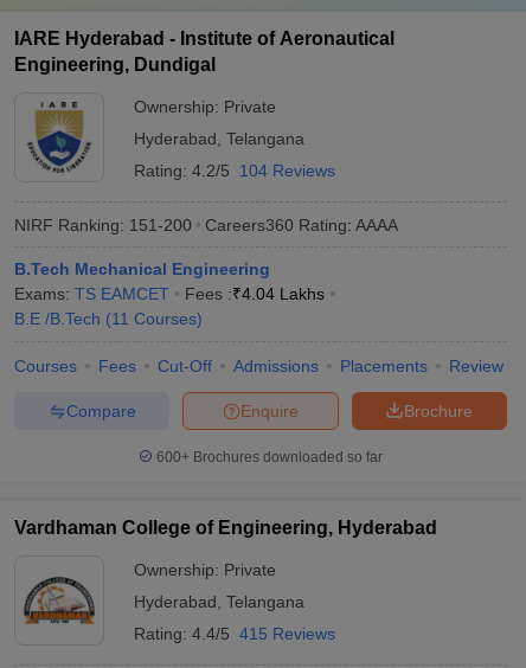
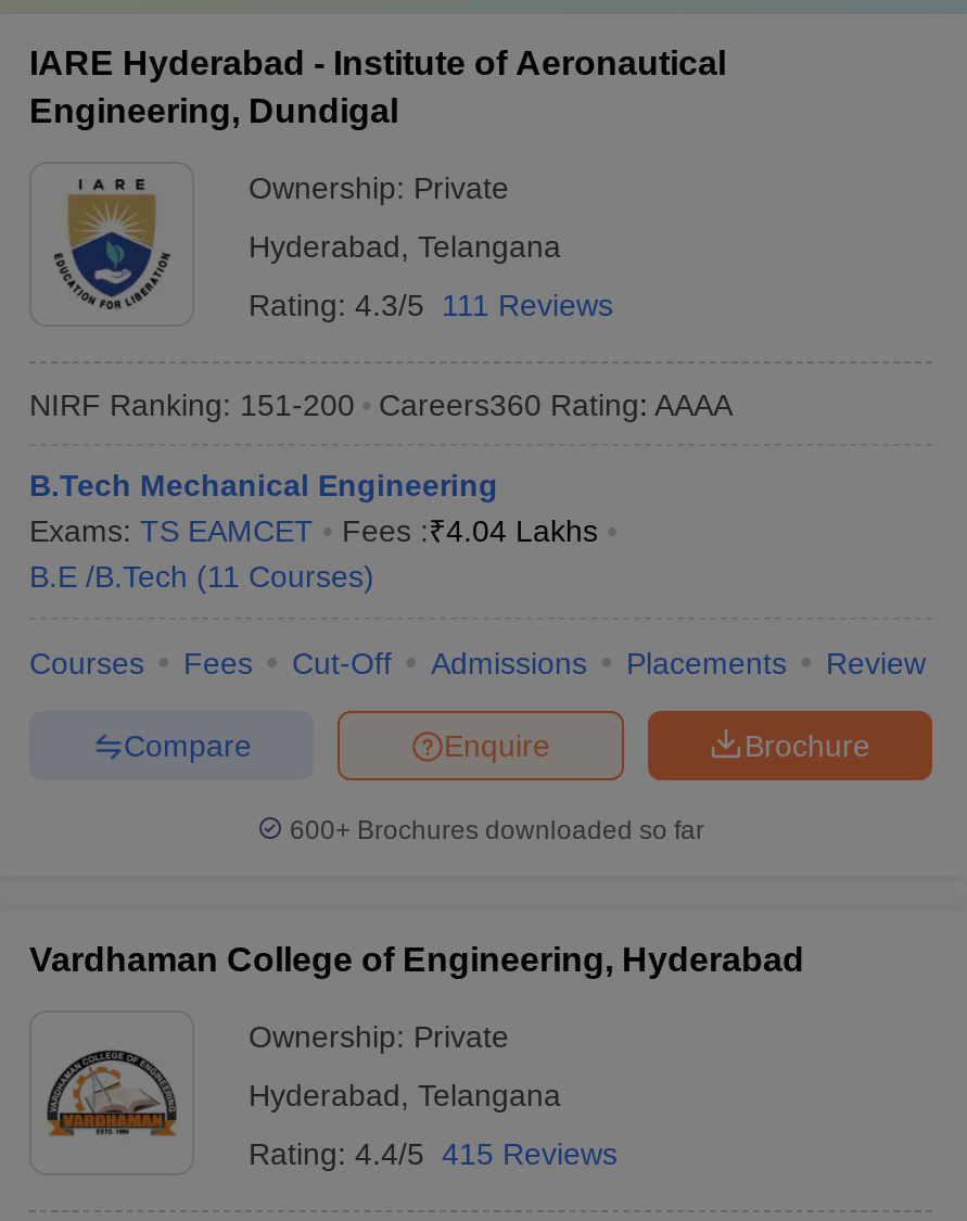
- Rating: 4.2/5 104 Reviews
+ Rating: 4.3/5 111 Reviews
